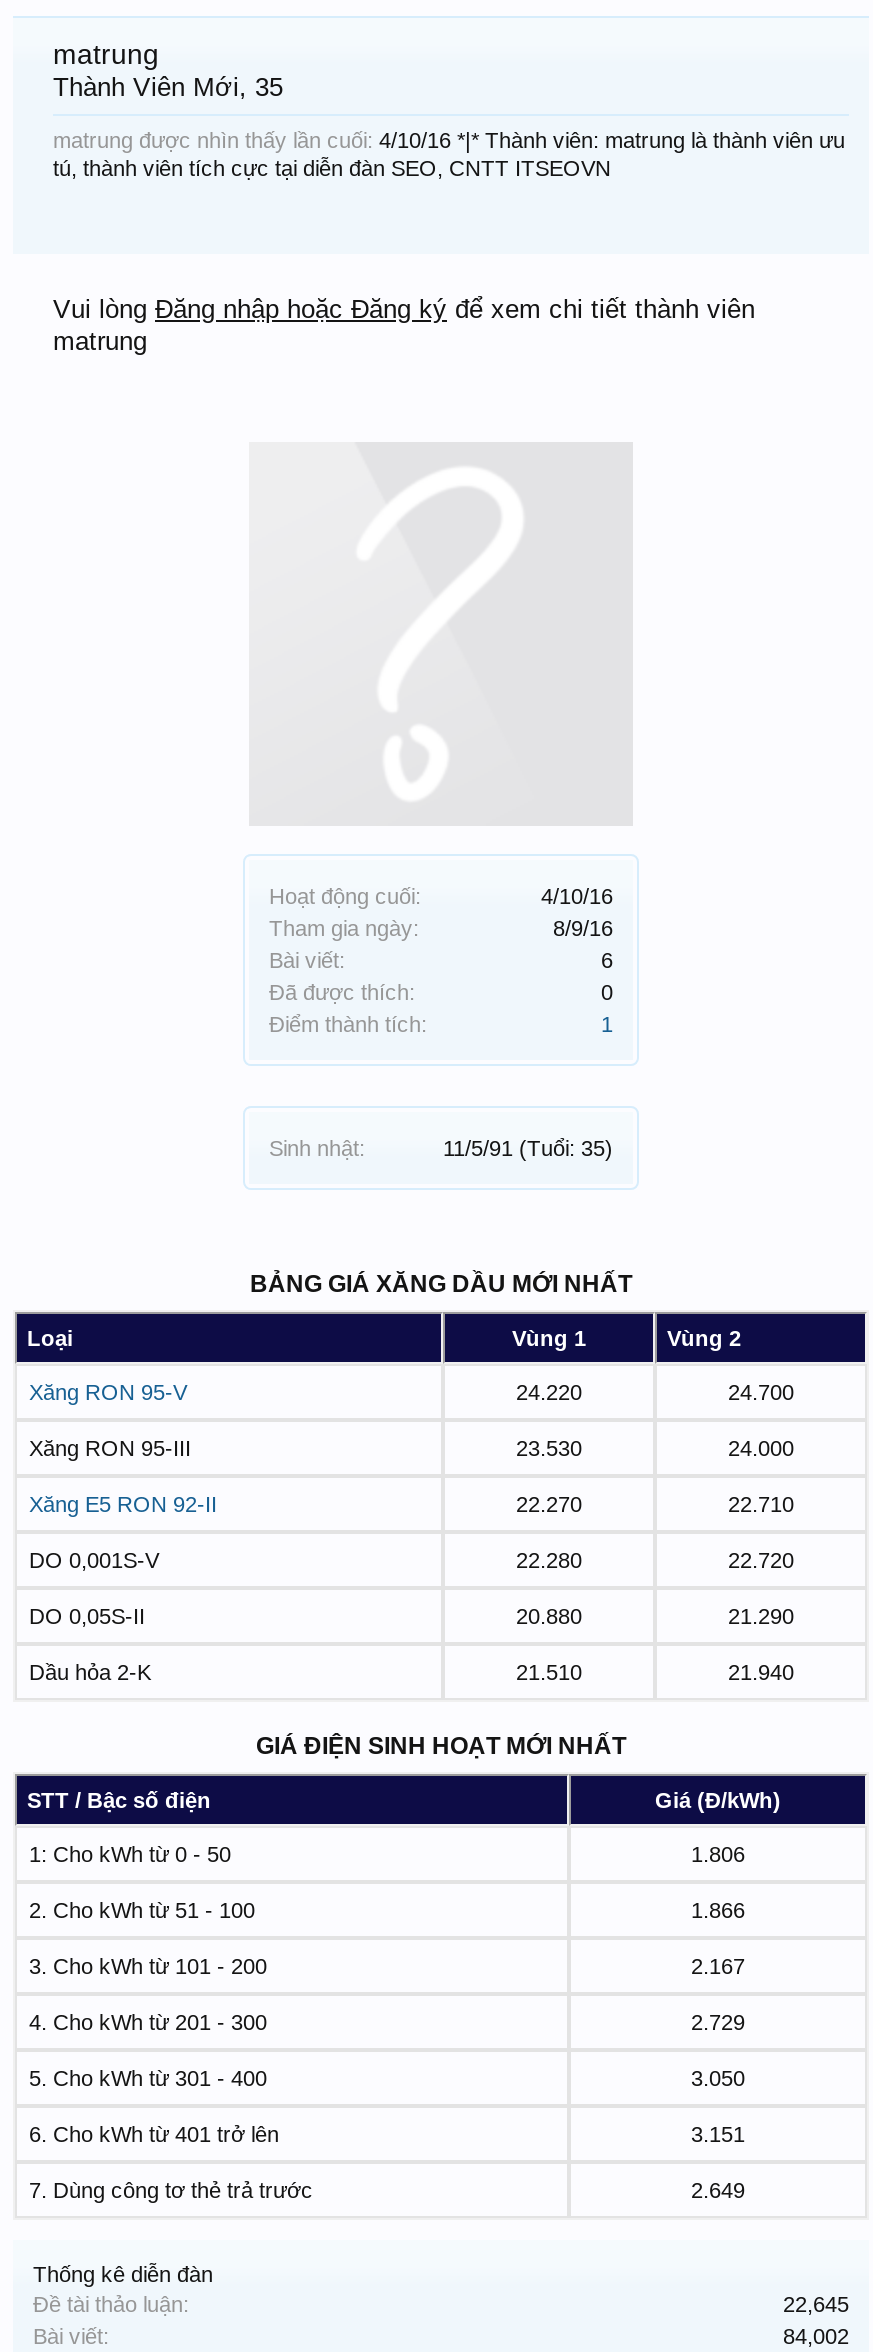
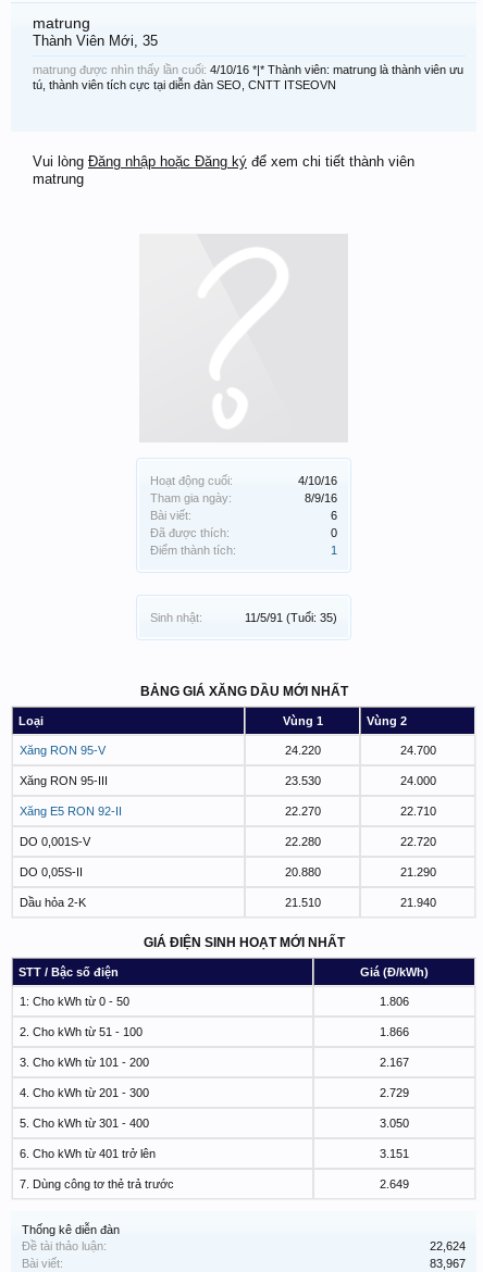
- 22,645
+ 22,624

- 84,002
+ 83,967
